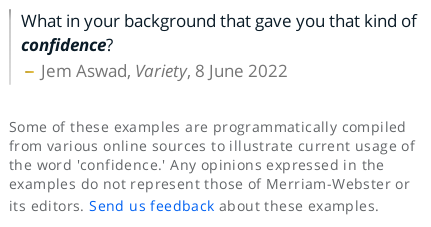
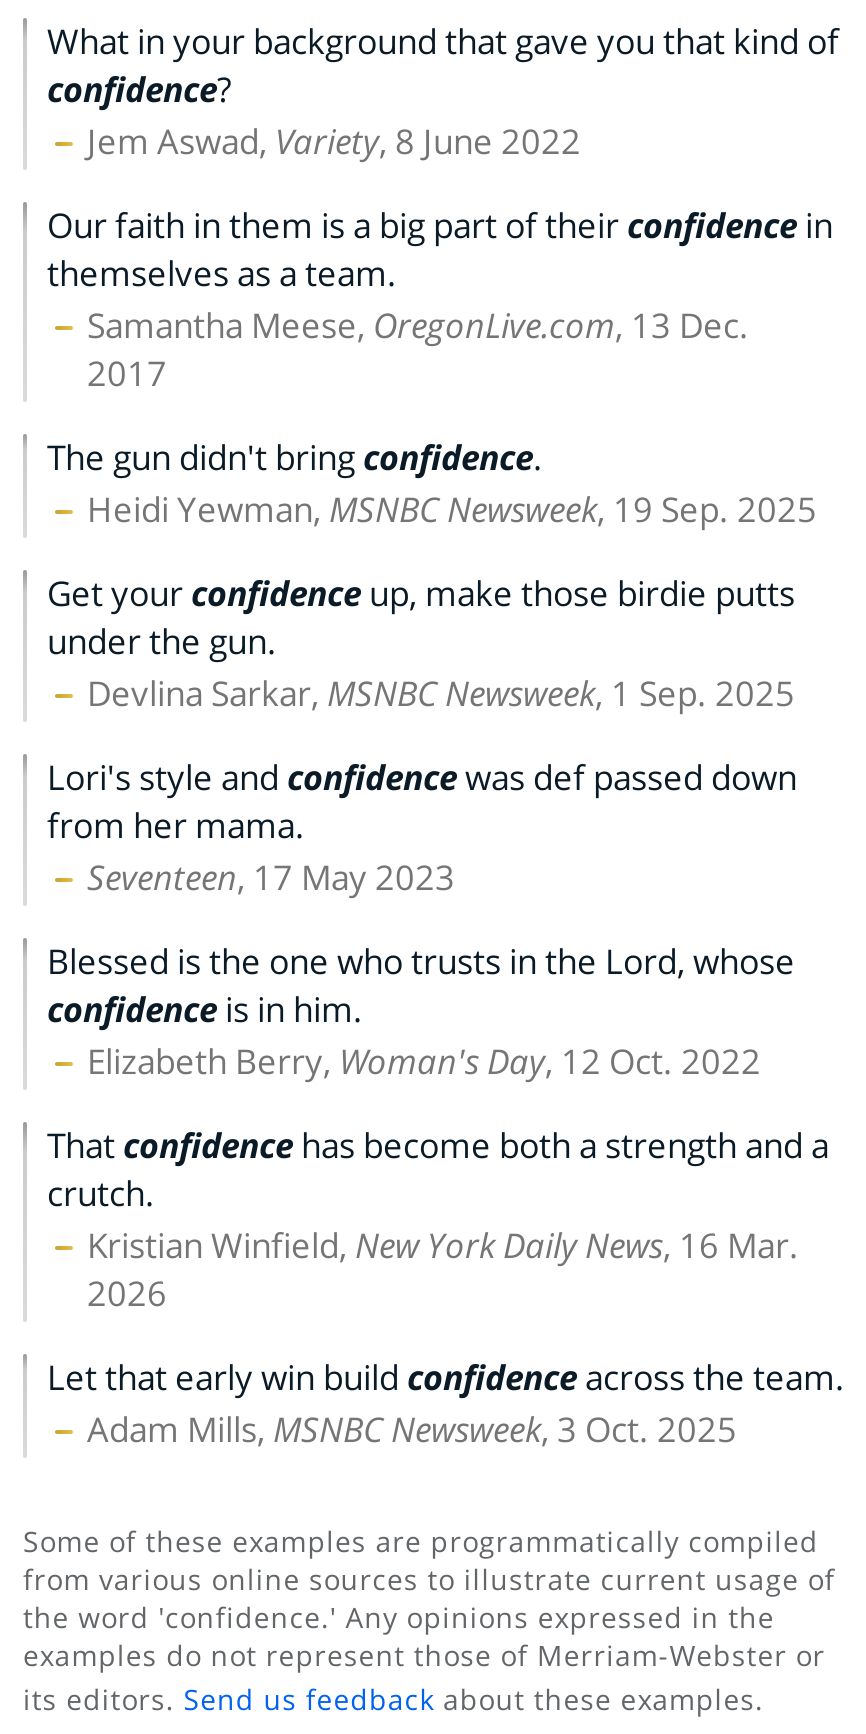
+ Our faith in them is a big part of their confidence in
+ themselves as a team.
+ Samantha Meese, OregonLive.com, 13 Dec.
+ 2017
+ The gun didn't bring confidence.
+ Heidi Yewman, MSNBC Newsweek, 19 Sep. 2025
+ Get your confidence up, make those birdie putts
+ under the gun.
+ Devlina Sarkar, MSNBC Newsweek, 1 Sep. 2025
+ Lori's style and confidence was def passed down
+ from her mama.
+ Seventeen, 17 May 2023
+ Blessed is the one who trusts in the Lord, whose
+ confidence is in him.
+ Elizabeth Berry, Woman's Day, 12 Oct. 2022
+ That confidence has become both a strength and a
+ crutch.
+ Kristian Winfield, New York Daily News, 16 Mar.
+ 2026
+ Let that early win build confidence across the team.
+ Adam Mills, MSNBC Newsweek, 3 Oct. 2025
